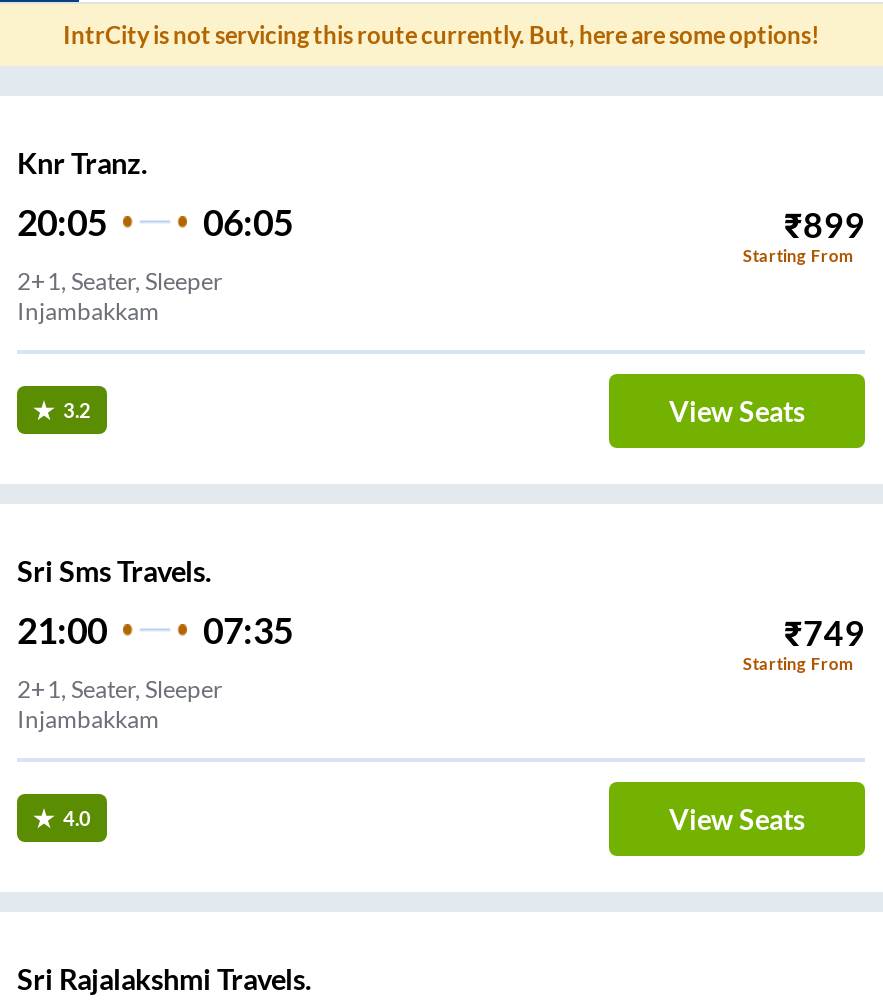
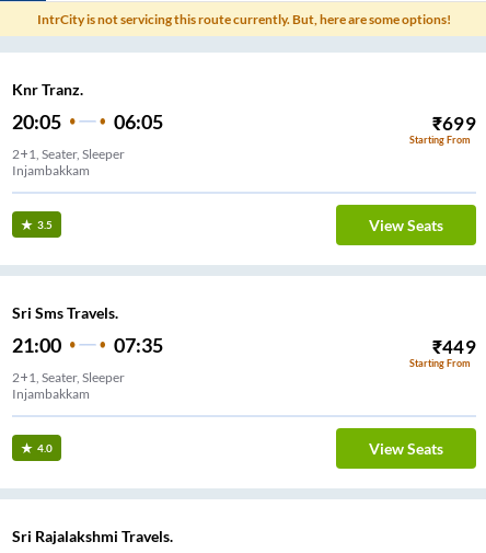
- ₹899
+ ₹699

- 3.2
+ 3.5

- ₹749
+ ₹449
